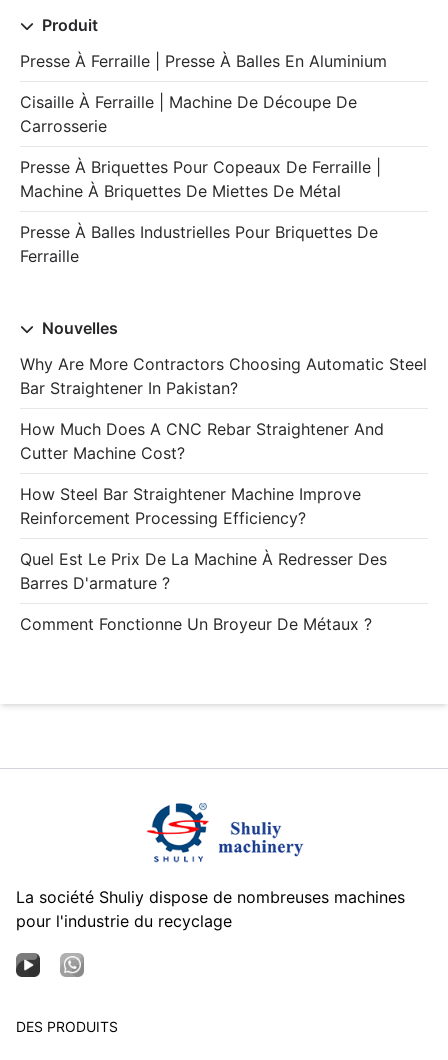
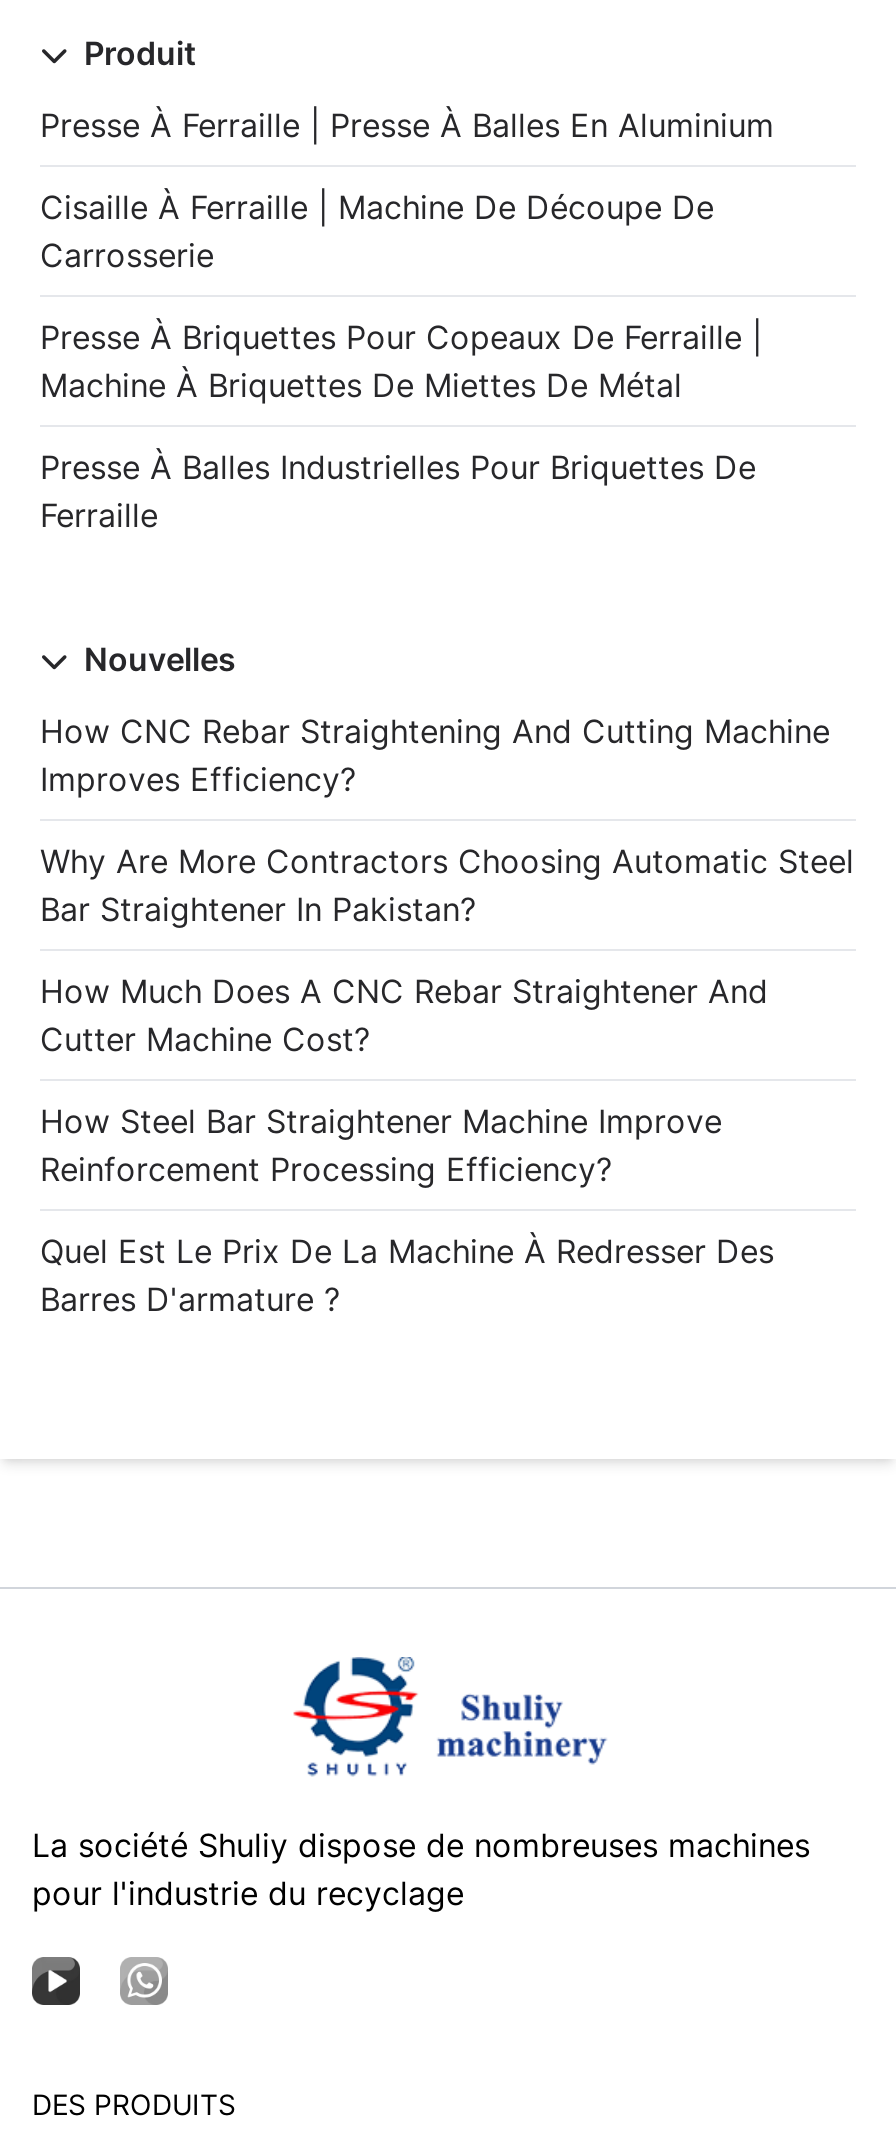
+ How CNC Rebar Straightening And Cutting Machine
+ Improves Efficiency?

moved down: Why Are More Contractors Choosing Automatic Steel | Bar Straightener In Pakistan? | How Much Does A CNC Rebar Straightener And | Cutter Machine Cost? | How Steel Bar Straightener Machine Improve | Reinforcement Processing Efficiency? | Quel Est Le Prix De La Machine À Redresser Des | Barres D'armature ?

- Comment Fonctionne Un Broyeur De Métaux ?
